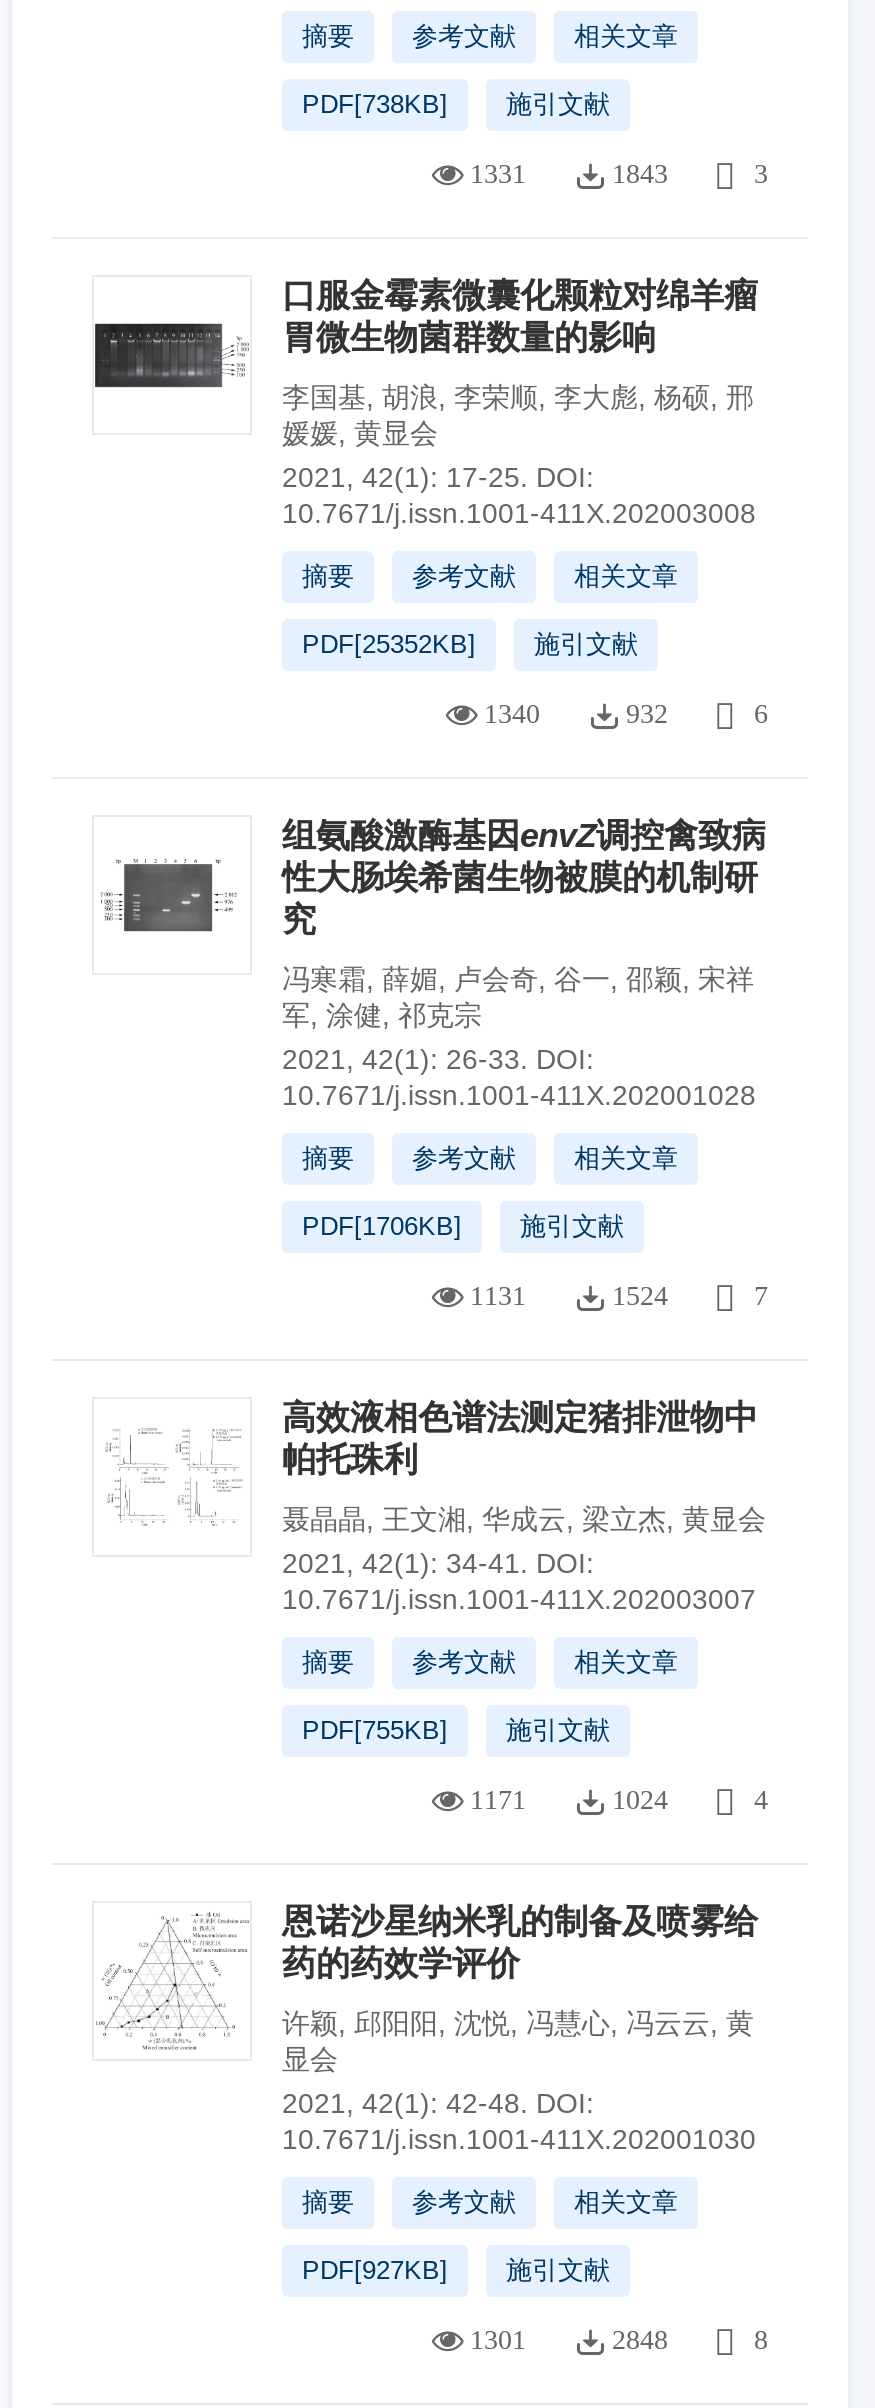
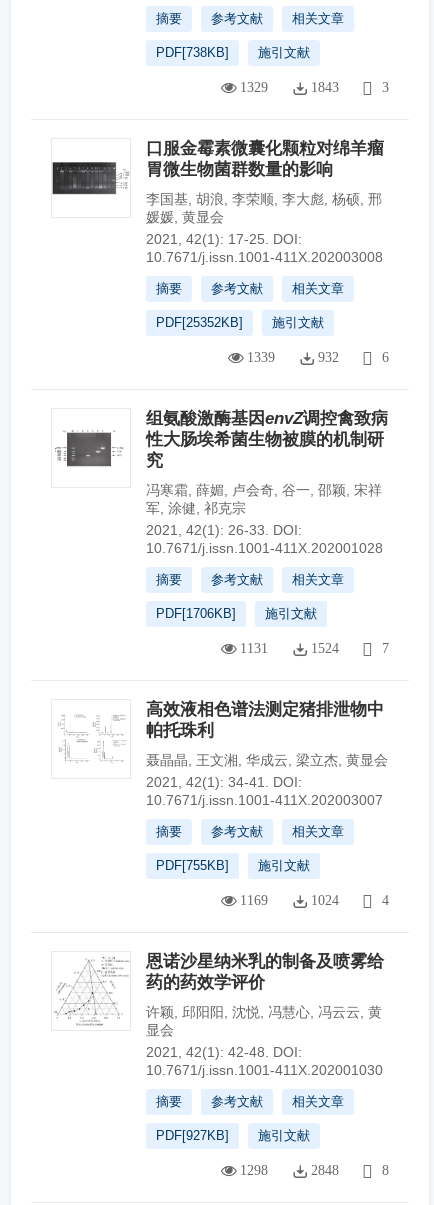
- 1331
+ 1329

- 1340
+ 1339

- 1171
+ 1169

- 1301
+ 1298
